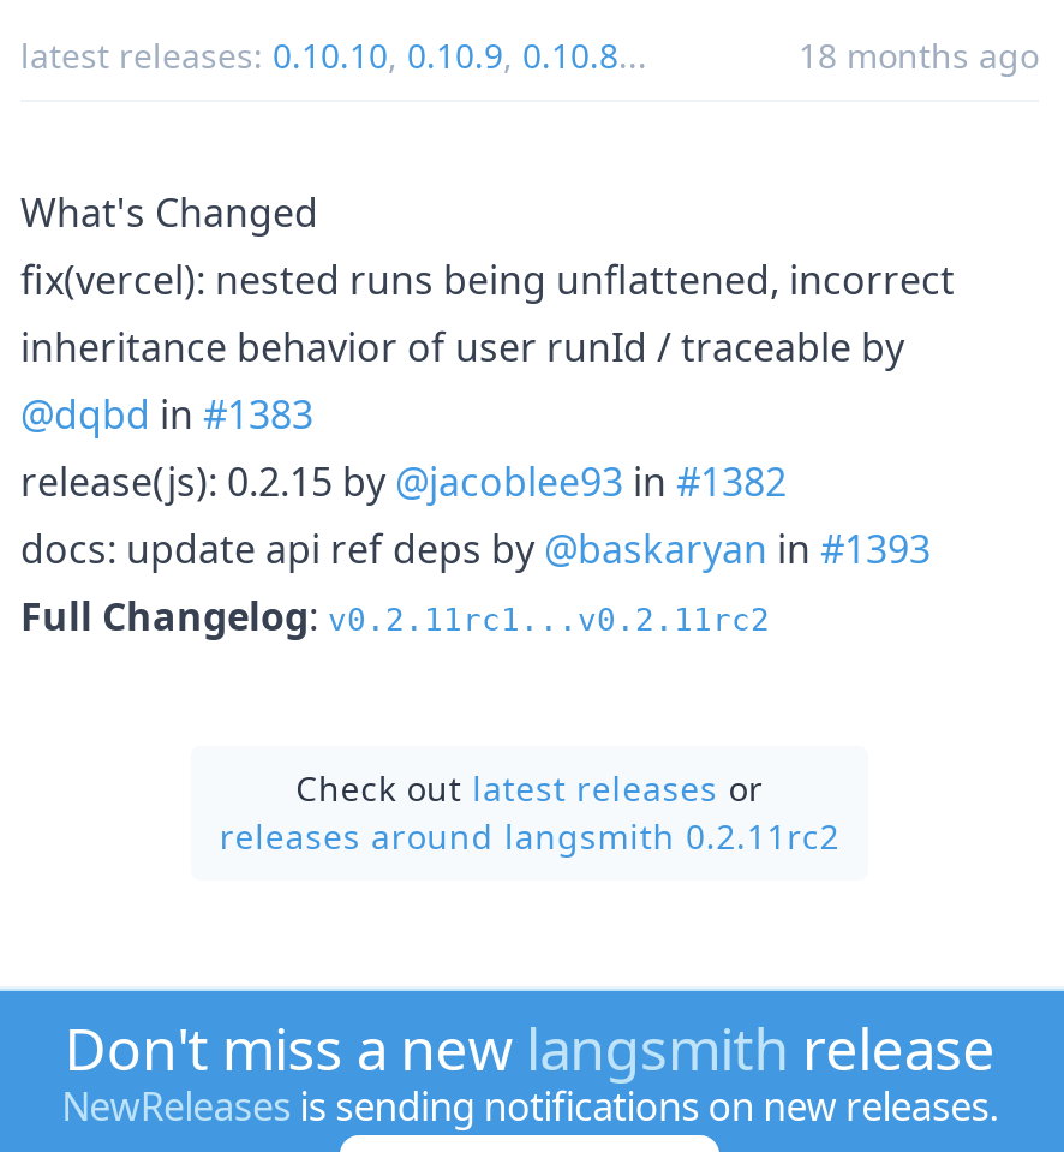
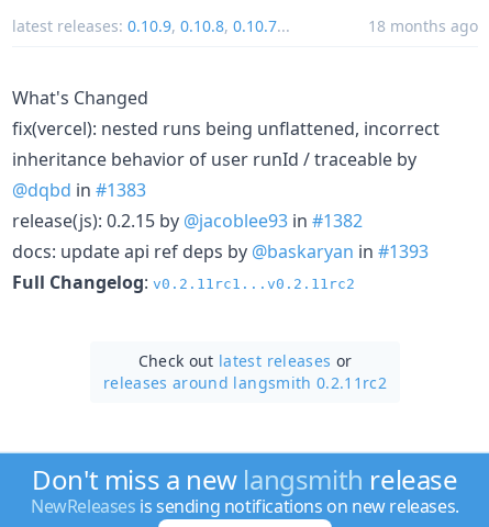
- latest releases: 0.10.10, 0.10.9, 0.10.8...
+ latest releases: 0.10.9, 0.10.8, 0.10.7...
